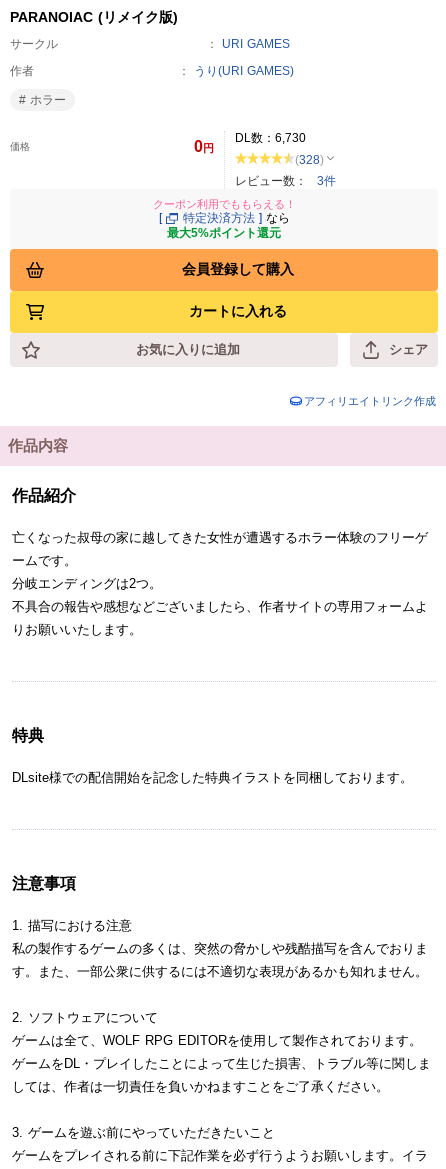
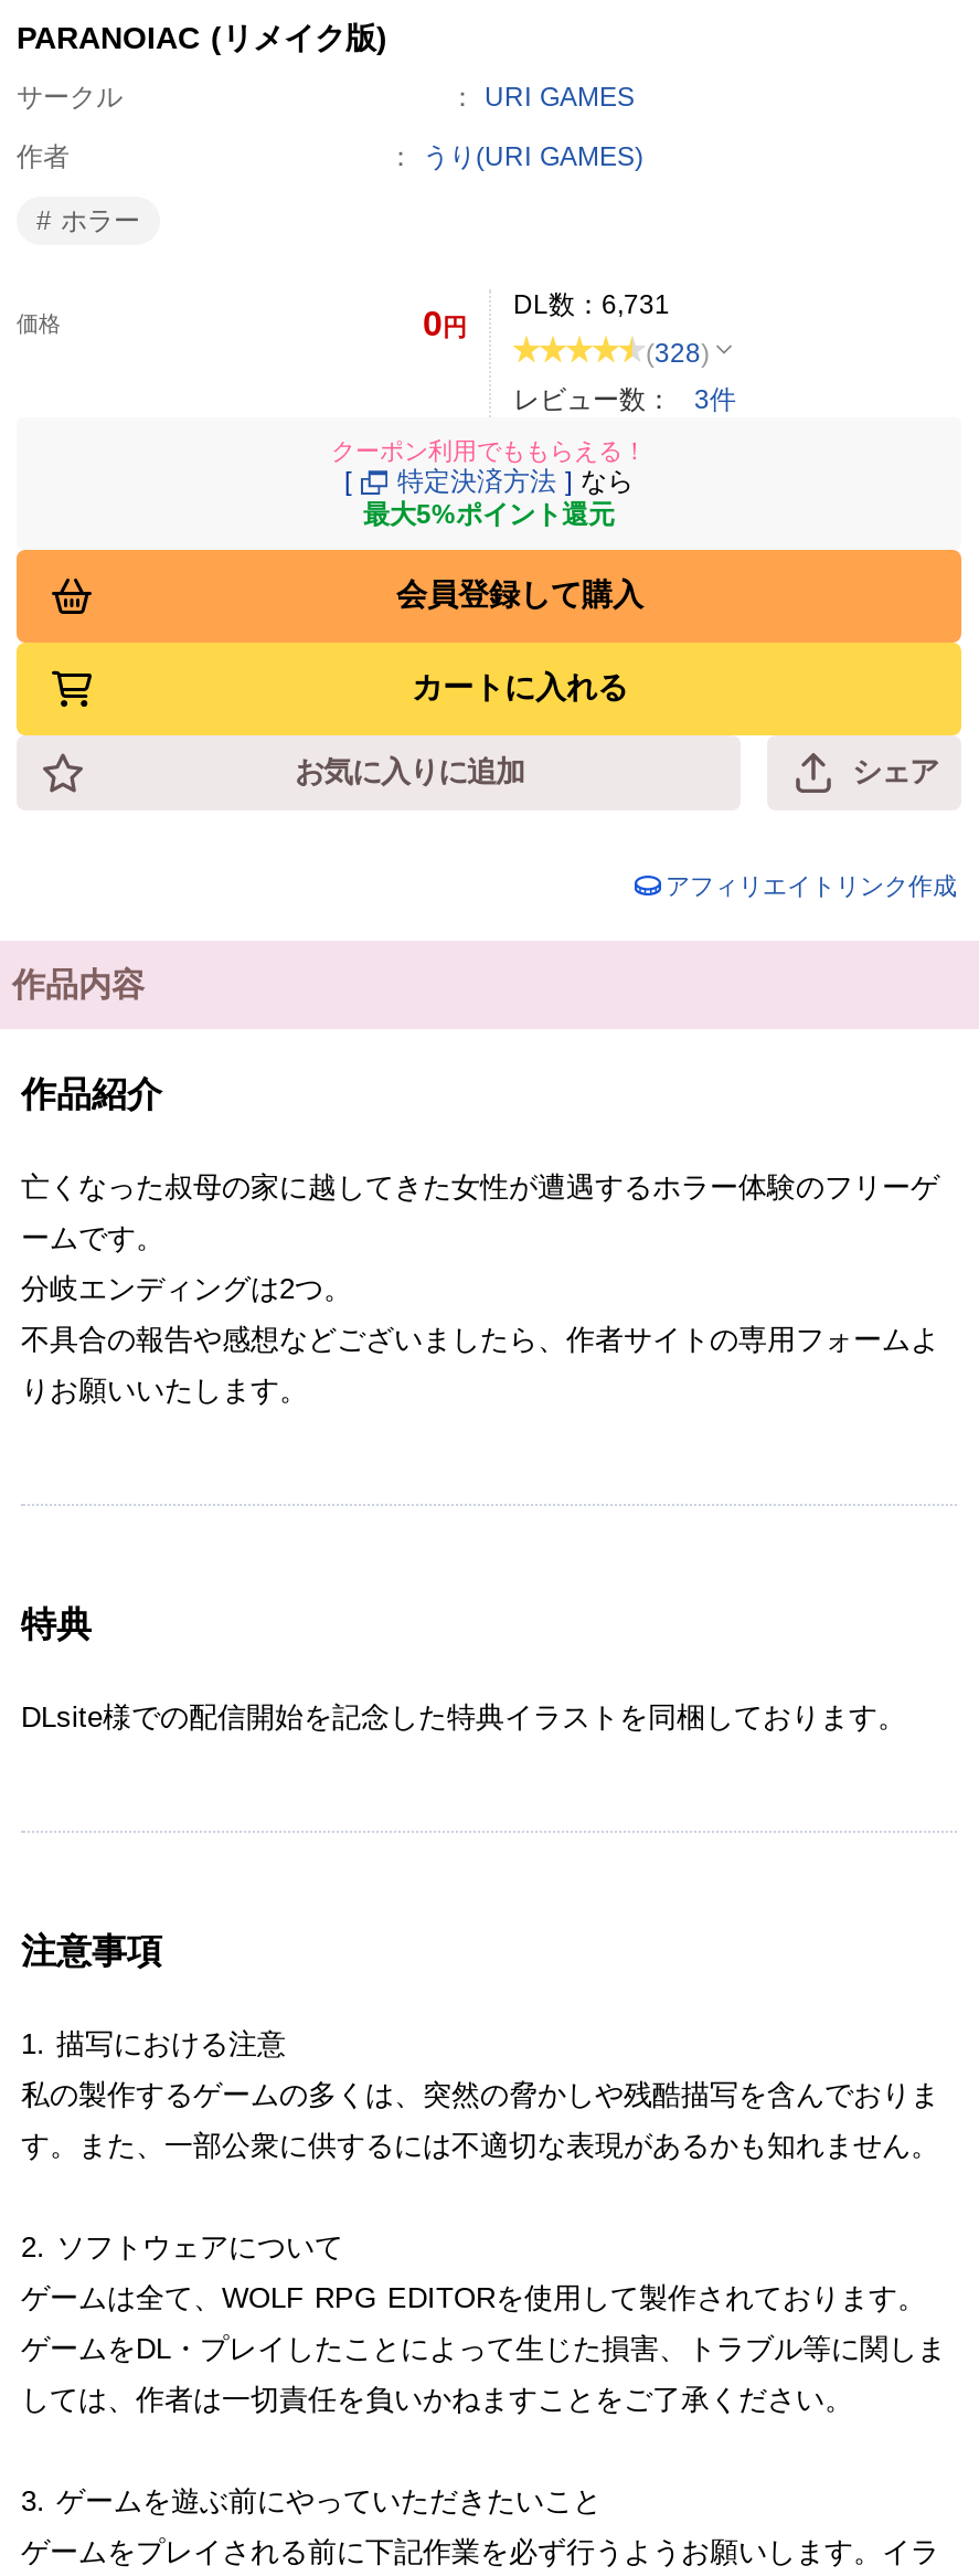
- 0円 DL数：6,730
+ 0円 DL数：6,731
